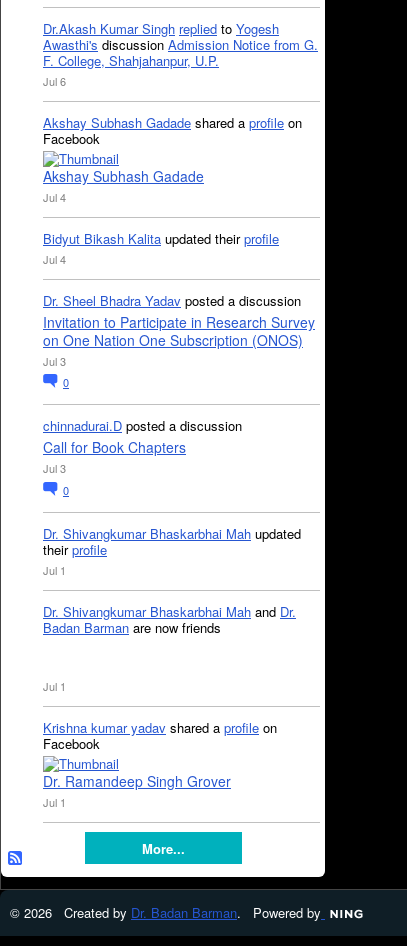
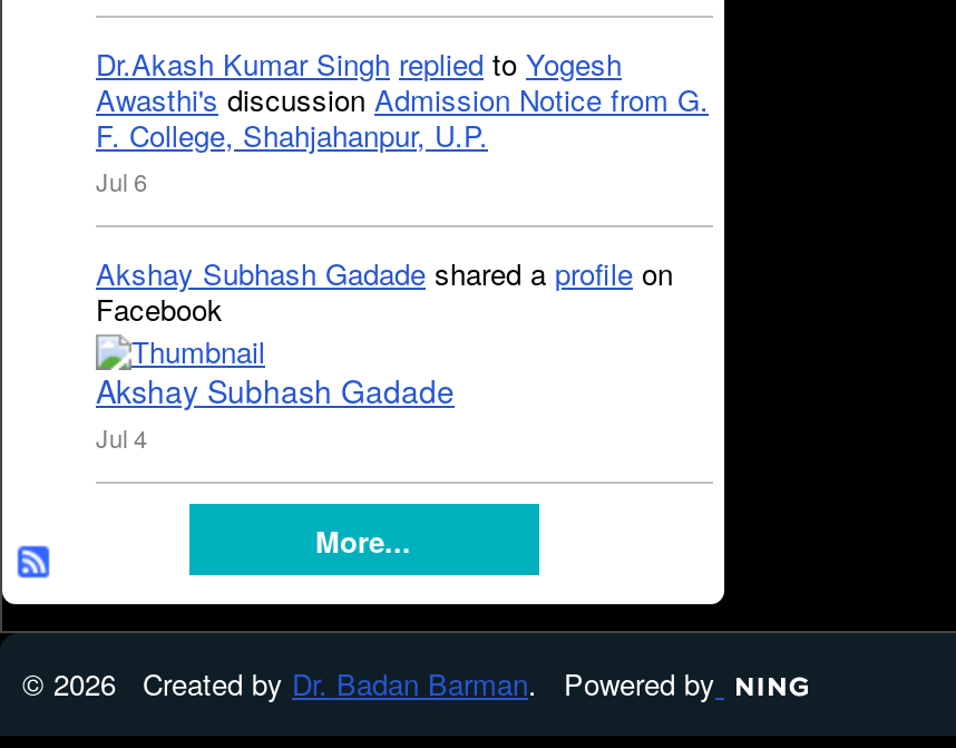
- Bidyut Bikash Kalita updated their profile
- Jul 4
- Dr. Sheel Bhadra Yadav posted a discussion
- Invitation to Participate in Research Survey
- on One Nation One Subscription (ONOS)
- Jul 3
- 0
- chinnadurai.D posted a discussion
- Call for Book Chapters
- Jul 3
- 0
- Dr. Shivangkumar Bhaskarbhai Mah updated
- theirprofile
- Jul 1
- Dr. Shivangkumar Bhaskarbhai Mah and Dr.
- Badan Barmanare now friends
- Jul 1
- Krishna kumar yadav shared a profile on
- Facebook
- Dr. Ramandeep Singh Grover
- Jul 1
